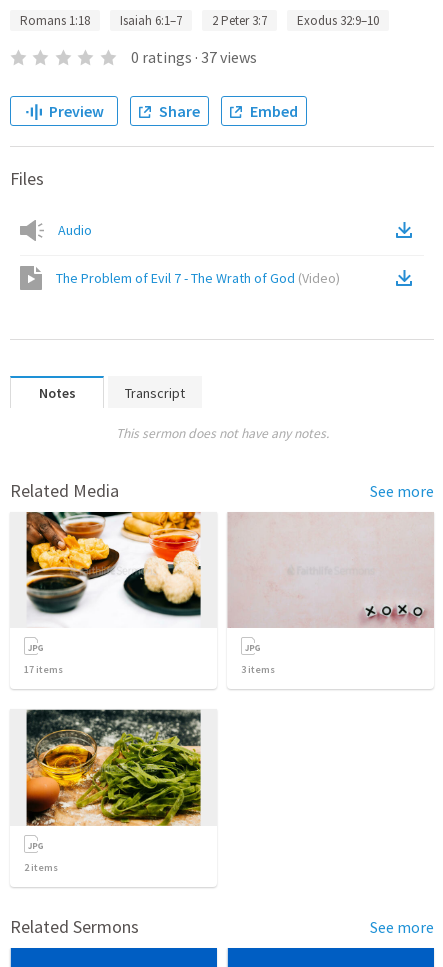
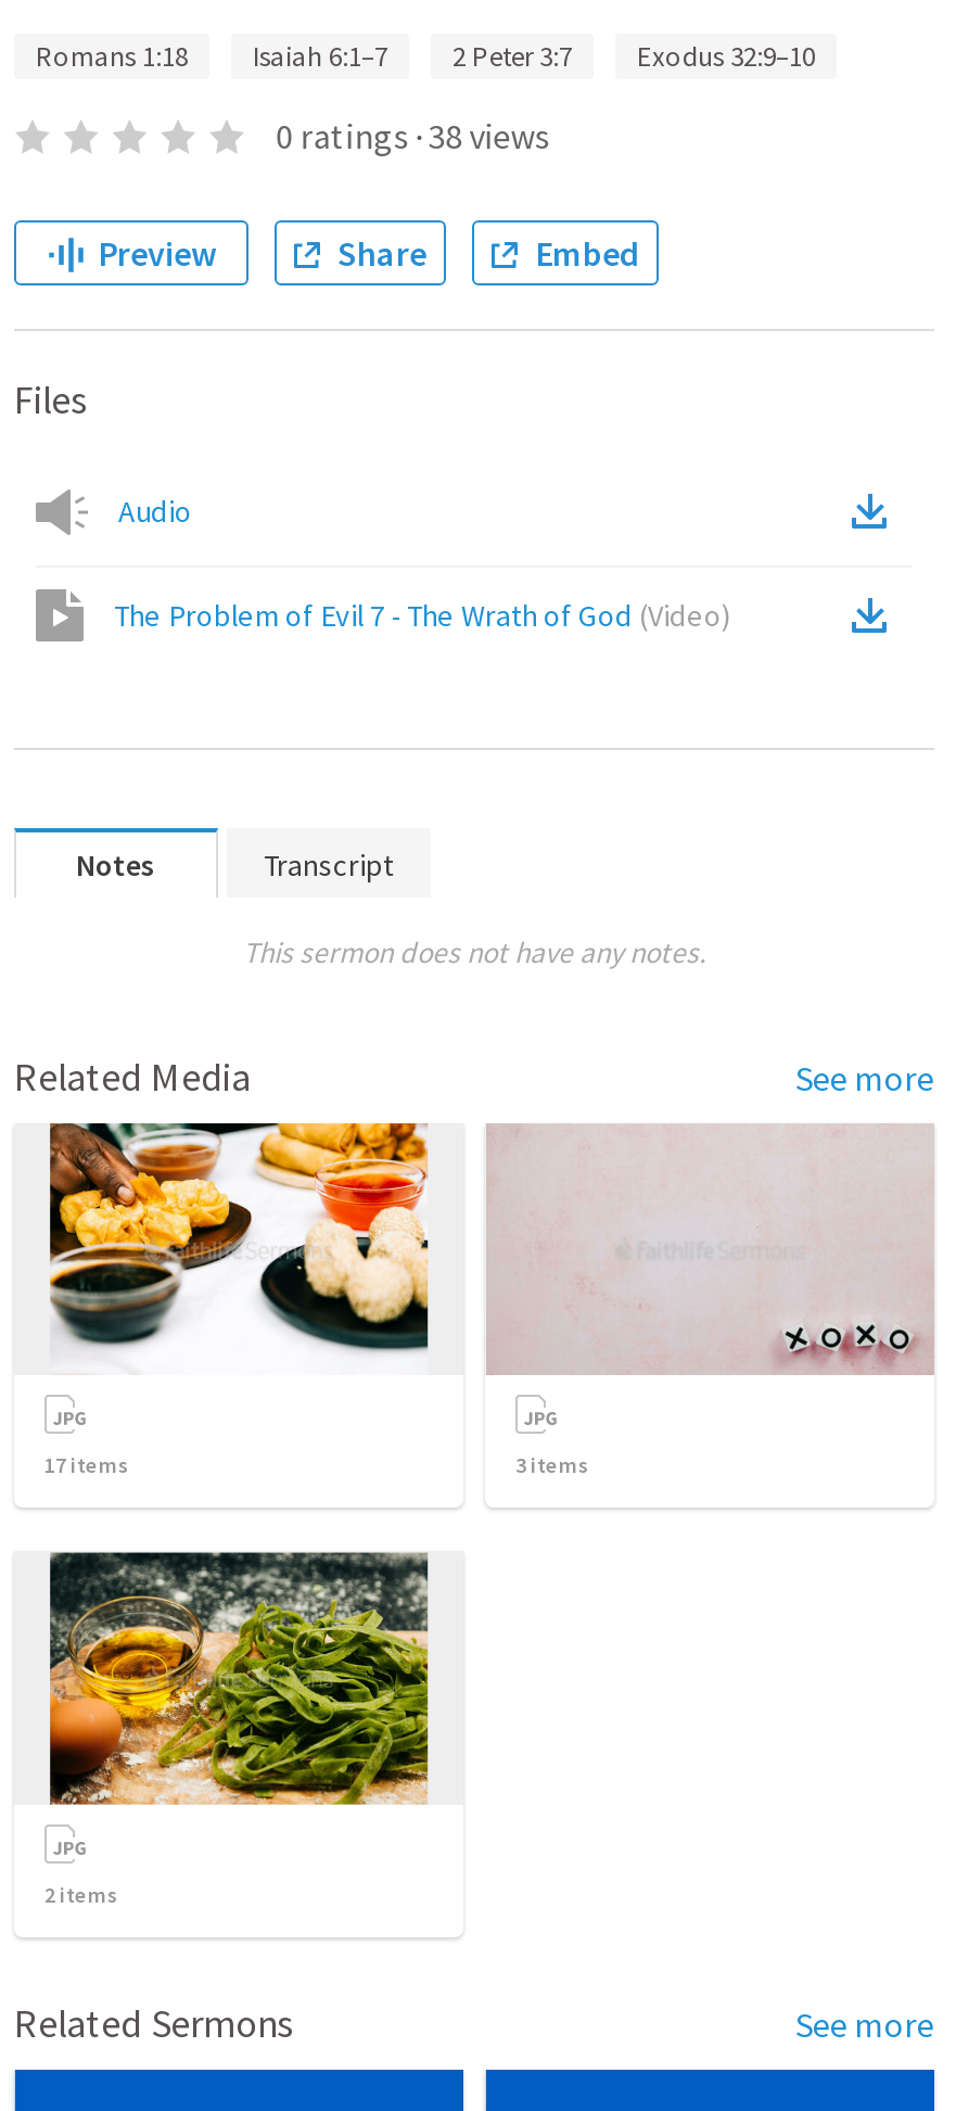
- 0 ratings · 37 views
+ 0 ratings · 38 views
